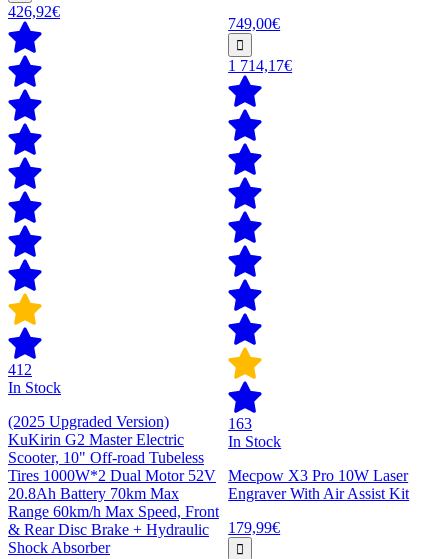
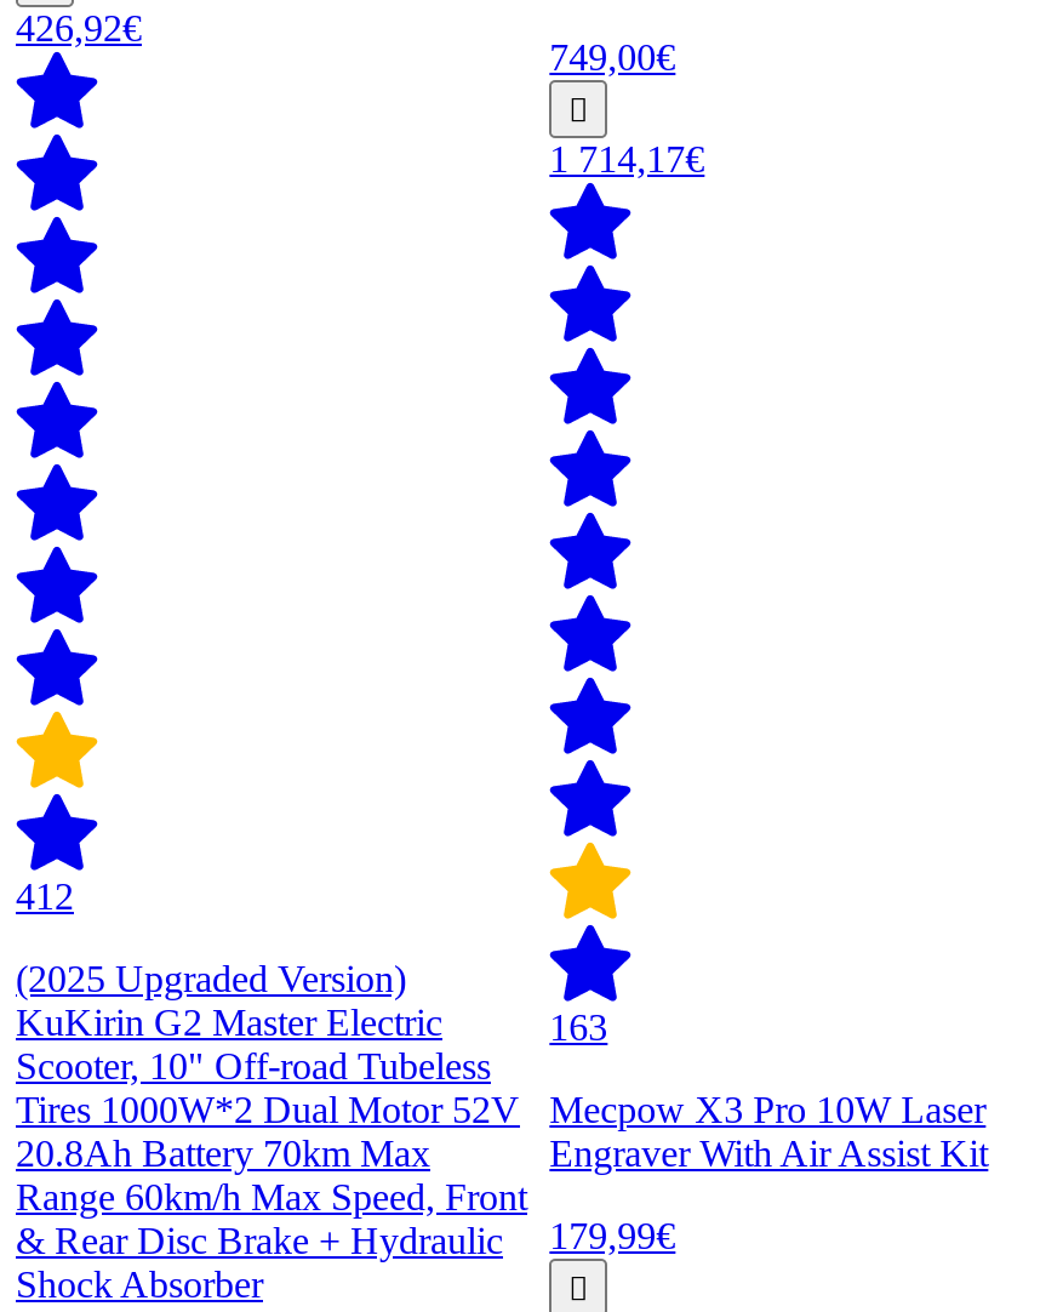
- In Stock

- In Stock
